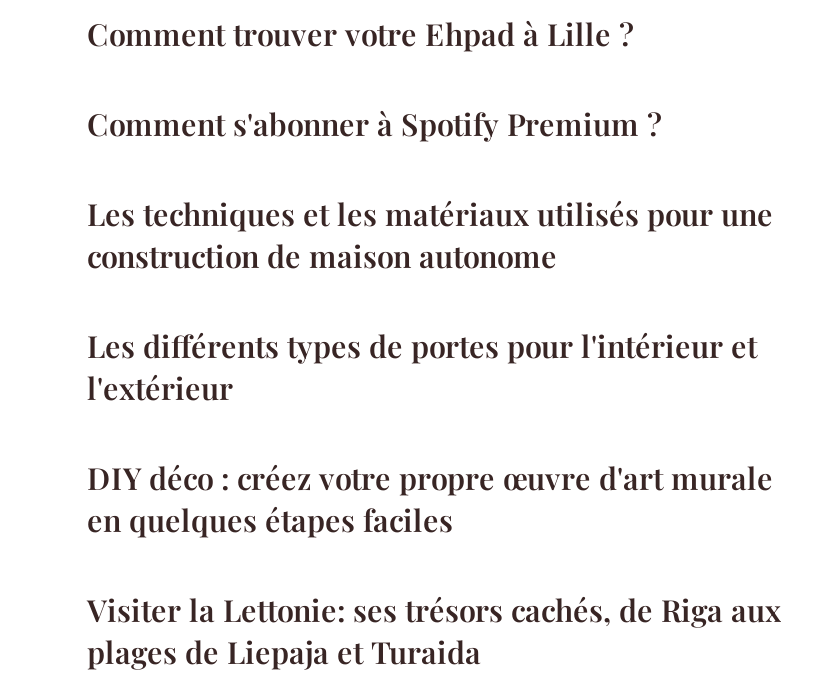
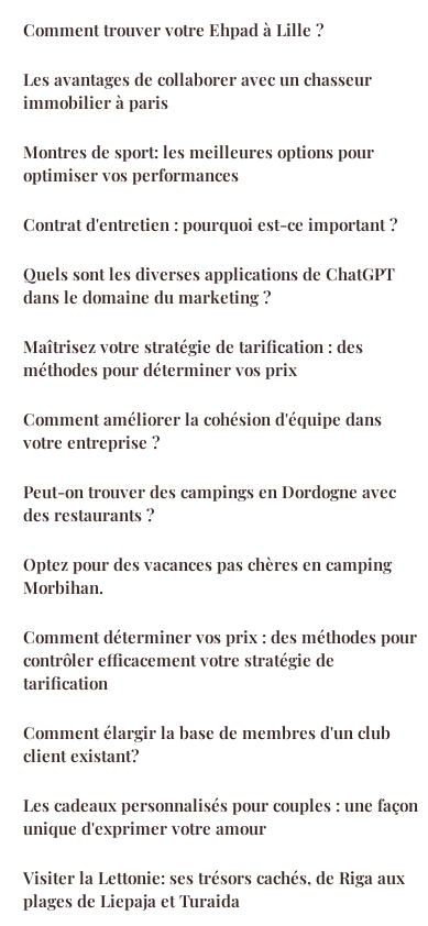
- Comment s'abonner à Spotify Premium ?
- Les techniques et les matériaux utilisés pour une
- construction de maison autonome
- Les différents types de portes pour l'intérieur et
- l'extérieur
- DIY déco : créez votre propre œuvre d'art murale
- en quelques étapes faciles
+ Les avantages de collaborer avec un chasseur
+ immobilier à paris
+ Montres de sport: les meilleures options pour
+ optimiser vos performances
+ Contrat d'entretien : pourquoi est-ce important ?
+ Quels sont les diverses applications de ChatGPT
+ dans le domaine du marketing ?
+ Maîtrisez votre stratégie de tarification : des
+ méthodes pour déterminer vos prix
+ Comment améliorer la cohésion d'équipe dans
+ votre entreprise ?
+ Peut-on trouver des campings en Dordogne avec
+ des restaurants ?
+ Optez pour des vacances pas chères en camping
+ Morbihan.
+ Comment déterminer vos prix : des méthodes pour
+ contrôler efficacement votre stratégie de
+ tarification
+ Comment élargir la base de membres d'un club
+ client existant?
+ Les cadeaux personnalisés pour couples : une façon
+ unique d'exprimer votre amour
